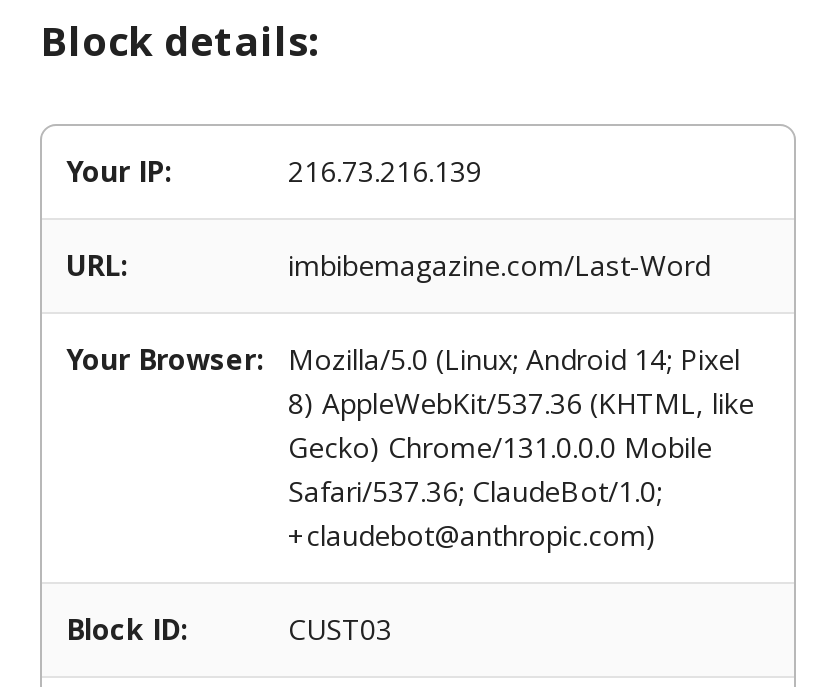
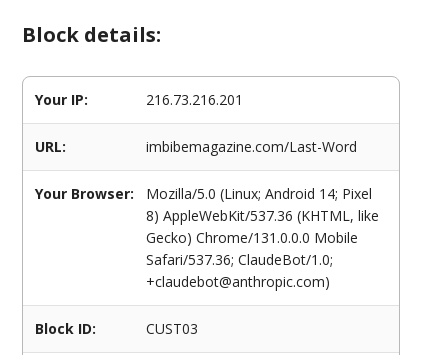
- 216.73.216.139
+ 216.73.216.201
